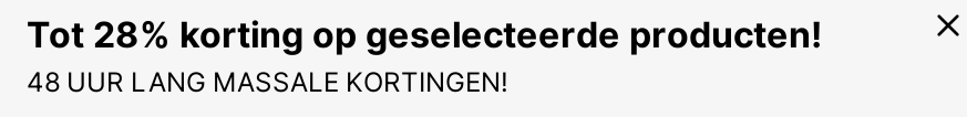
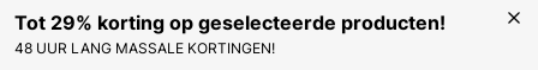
- Tot 28% korting op geselecteerde producten!
+ Tot 29% korting op geselecteerde producten!
